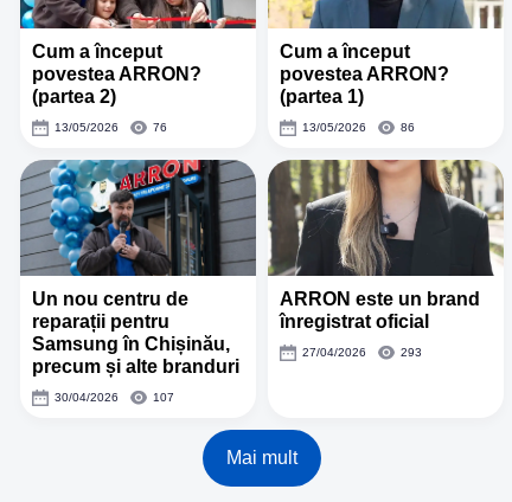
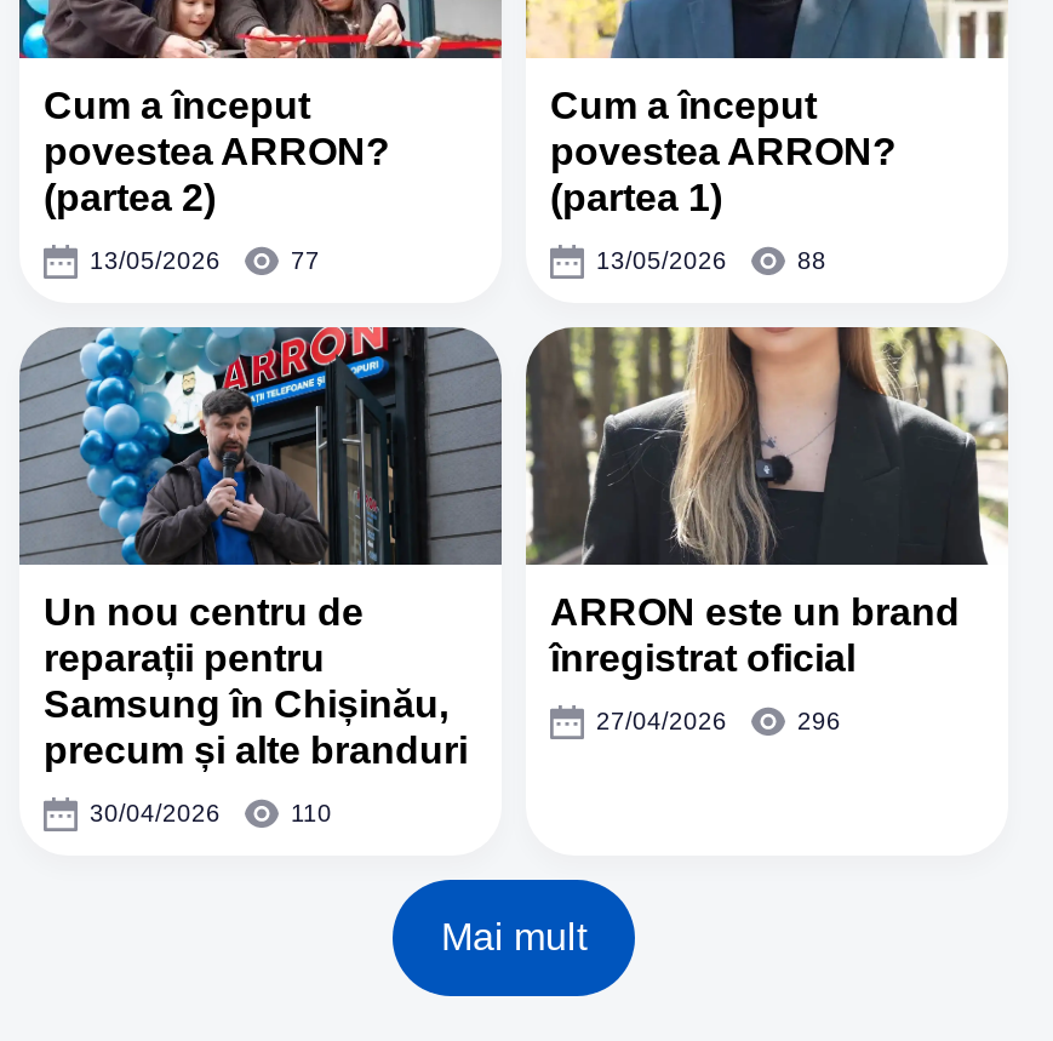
- 76
+ 77

- 86
+ 88

- 293
+ 296

- 107
+ 110
